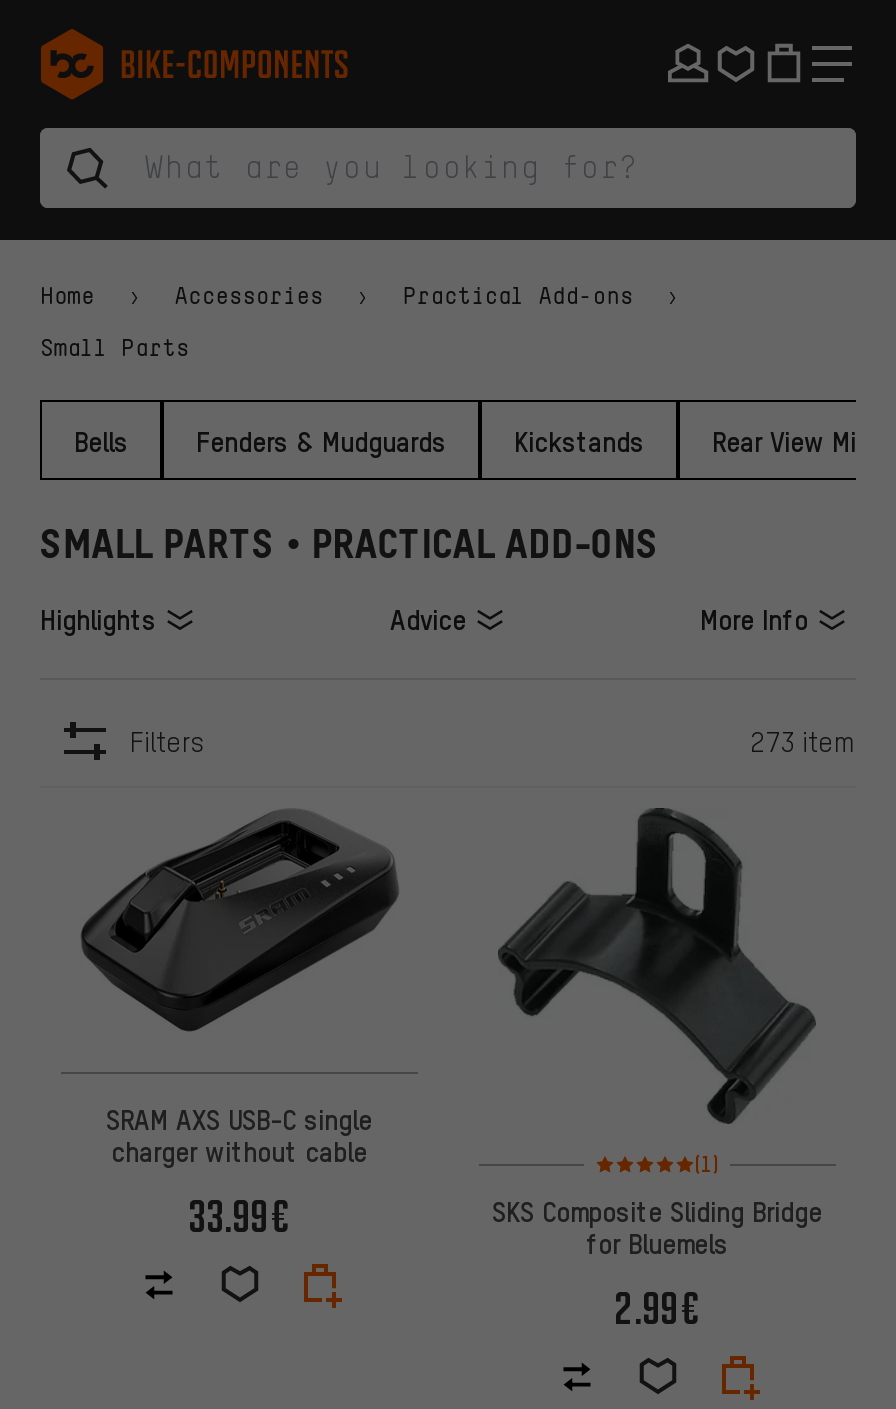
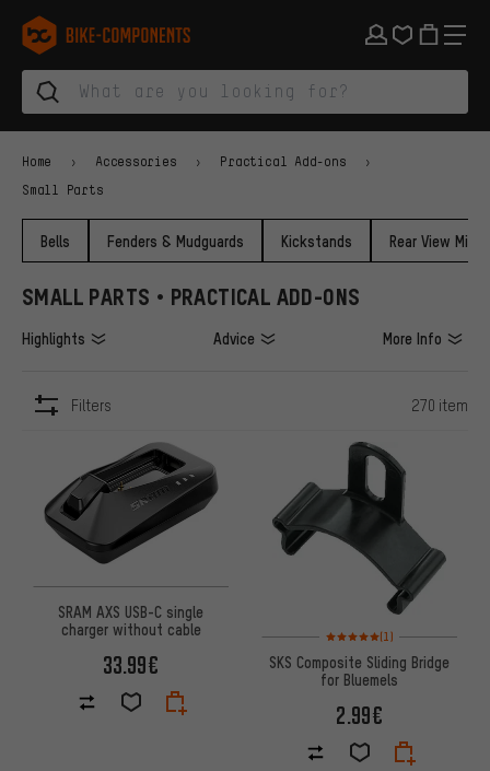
- 273 item
+ 270 item
